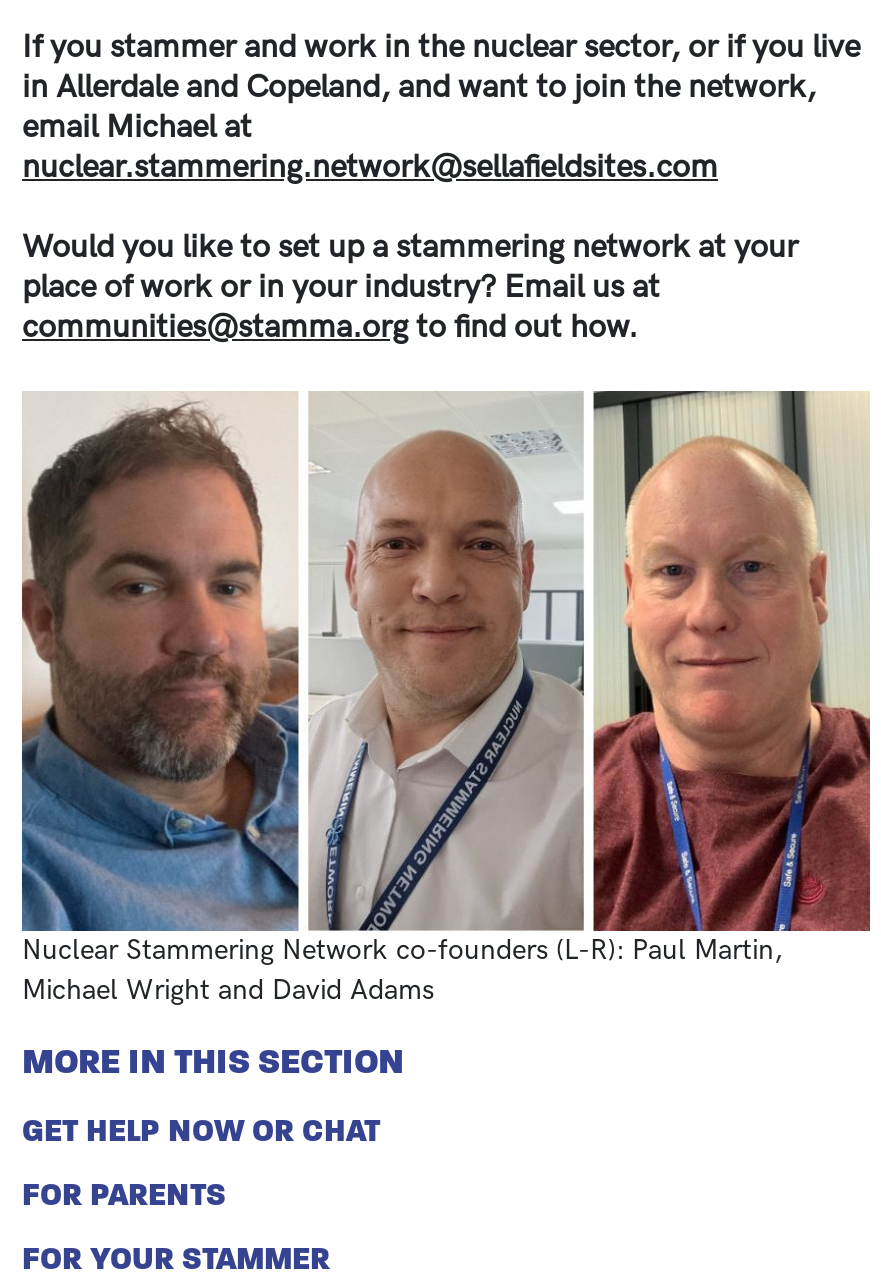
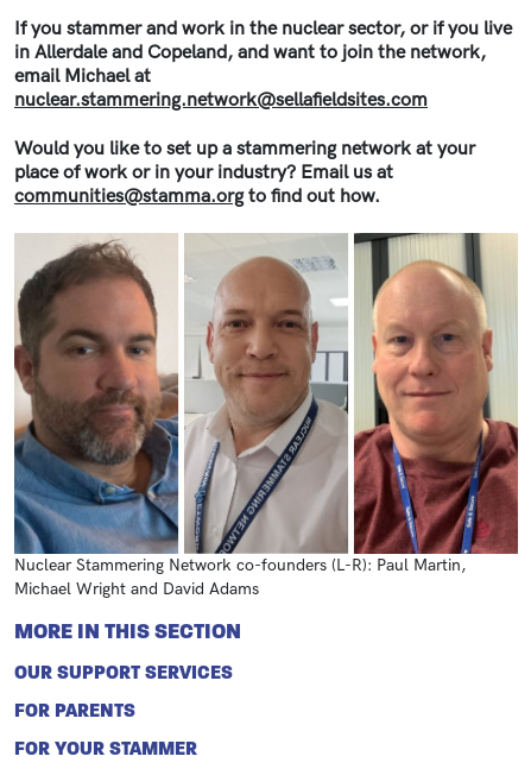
- GET HELP NOW OR CHAT
+ OUR SUPPORT SERVICES
